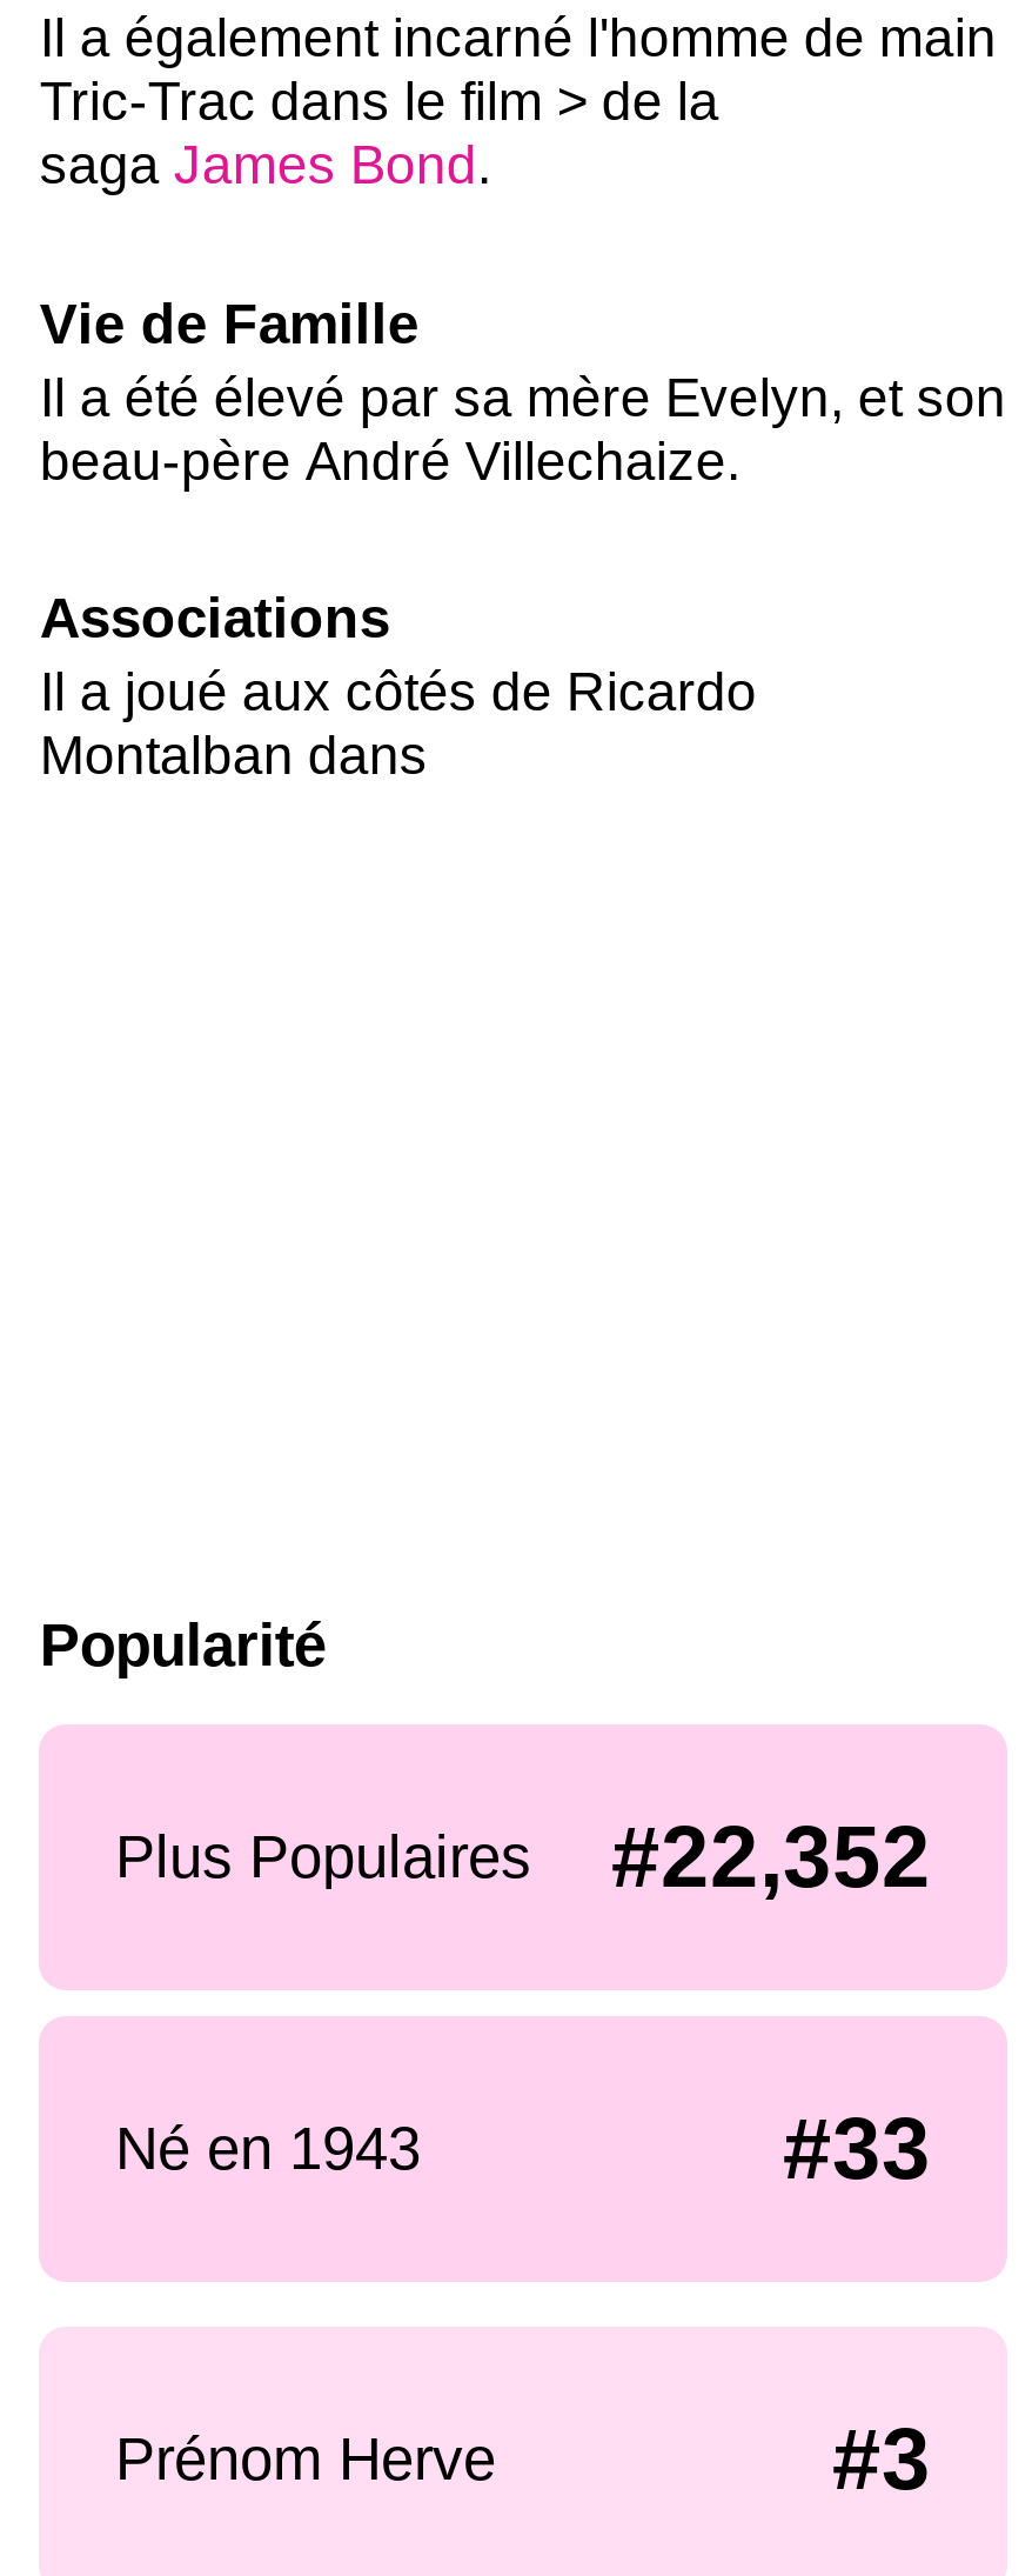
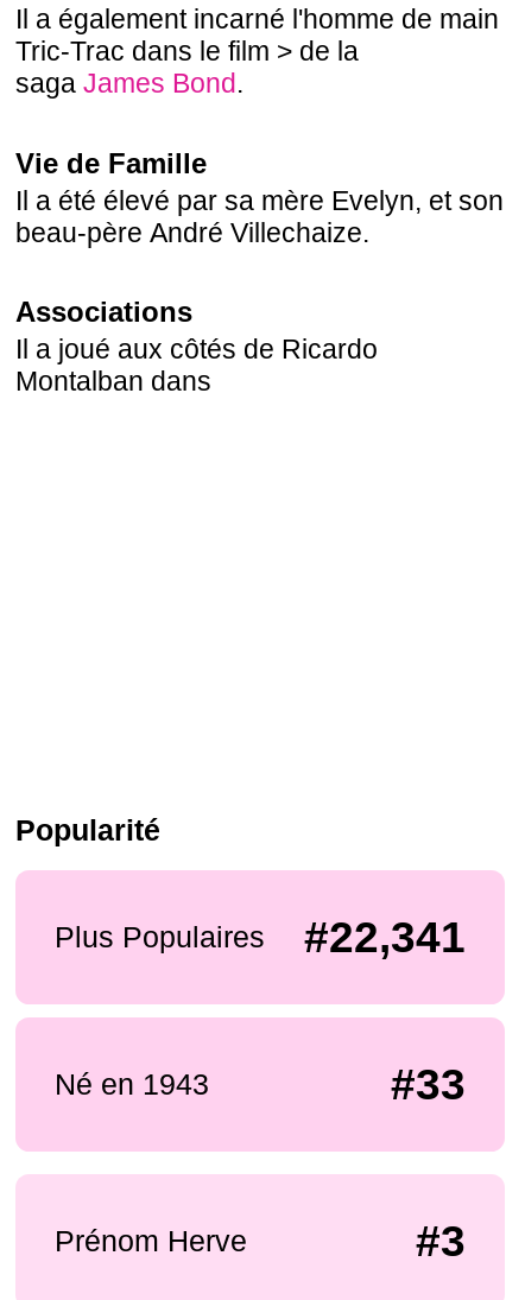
- Plus Populaires #22,352
+ Plus Populaires #22,341
